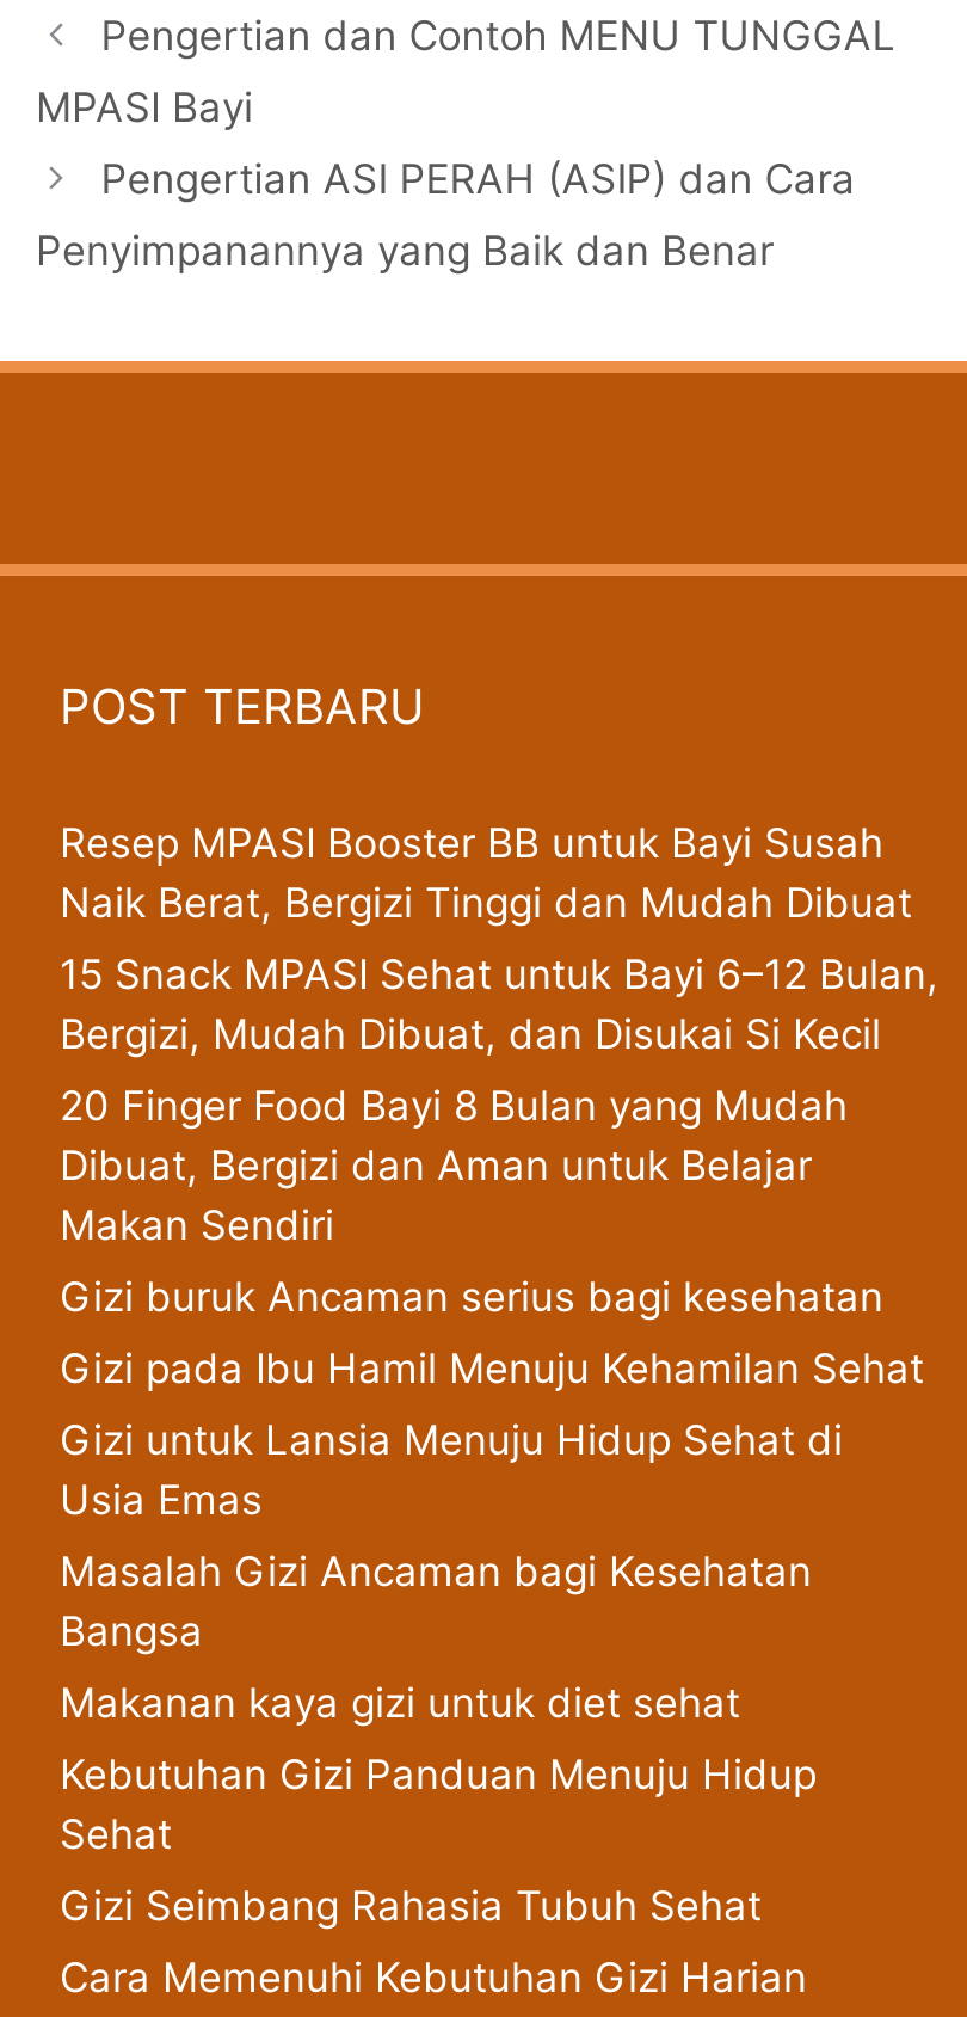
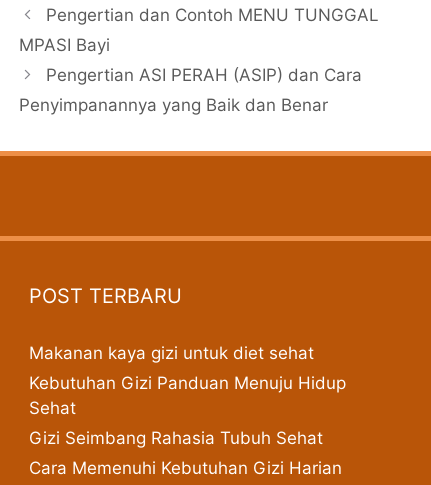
- Resep MPASI Booster BB untuk Bayi Susah
- Naik Berat, Bergizi Tinggi dan Mudah Dibuat
- 15 Snack MPASI Sehat untuk Bayi 6–12 Bulan,
- Bergizi, Mudah Dibuat, dan Disukai Si Kecil
- 20 Finger Food Bayi 8 Bulan yang Mudah
- Dibuat, Bergizi dan Aman untuk Belajar
- Makan Sendiri
- Gizi buruk Ancaman serius bagi kesehatan
- Gizi pada Ibu Hamil Menuju Kehamilan Sehat
- Gizi untuk Lansia Menuju Hidup Sehat di
- Usia Emas
- Masalah Gizi Ancaman bagi Kesehatan
- Bangsa
